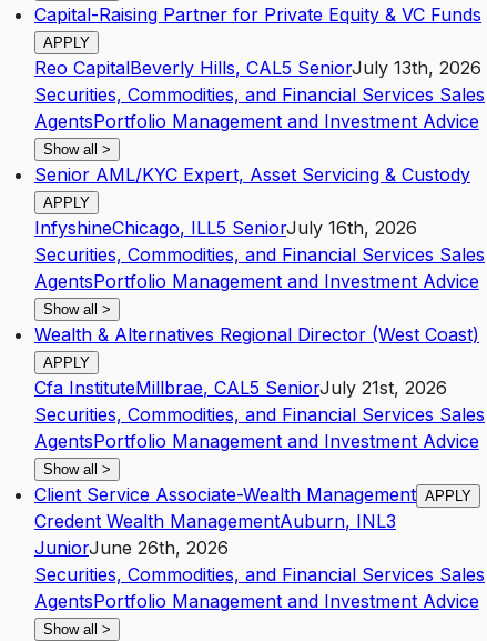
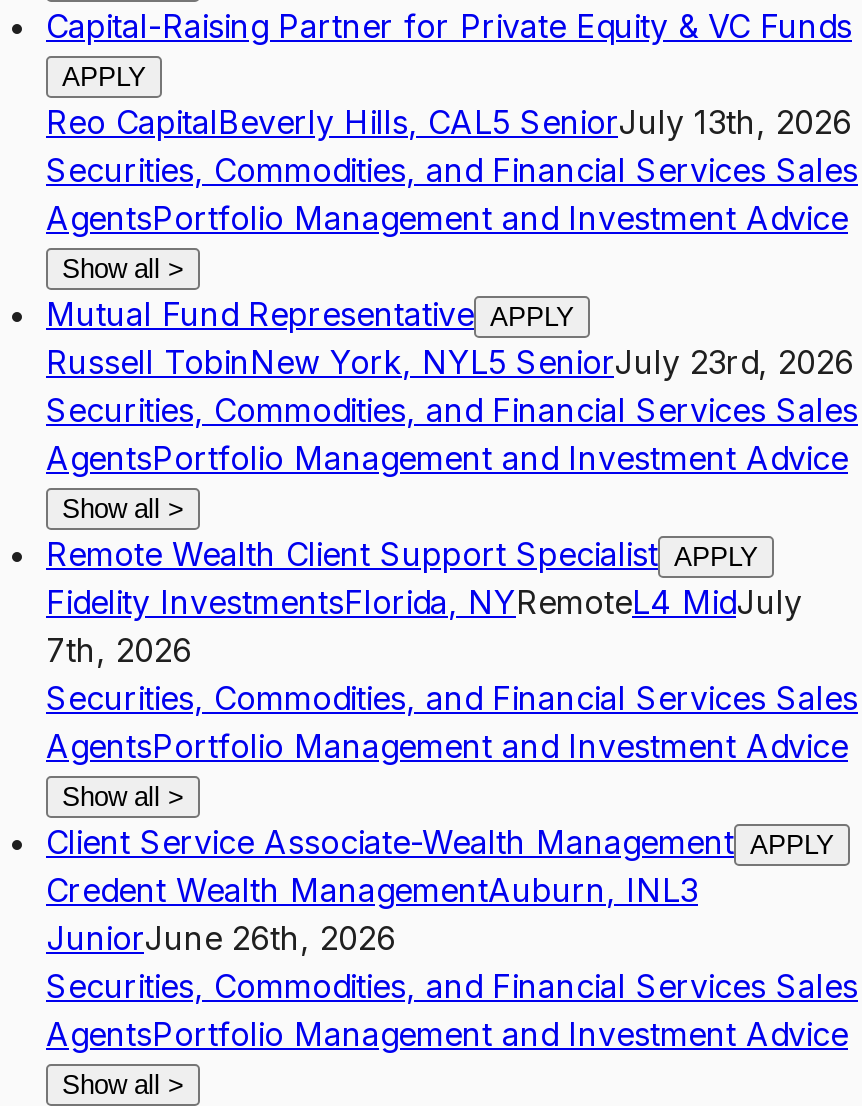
- Senior AML/KYC Expert, Asset Servicing & Custody
- APPLY
- InfyshineChicago, ILL5 SeniorJuly 16th, 2026
+ Mutual Fund Representative APPLY
+ Russell Tobin New York, NYL5 SeniorJuly 23rd, 2026

- Wealth & Alternatives Regional Director (West Coast)
- APPLY
- Cfa InstituteMillbrae, CAL5 SeniorJuly 21st, 2026
+ Remote Wealth Client Support Specialist APPLY
+ Fidelity InvestmentsFlorida, NYRemoteL4 MidJuly
+ 7th, 2026
